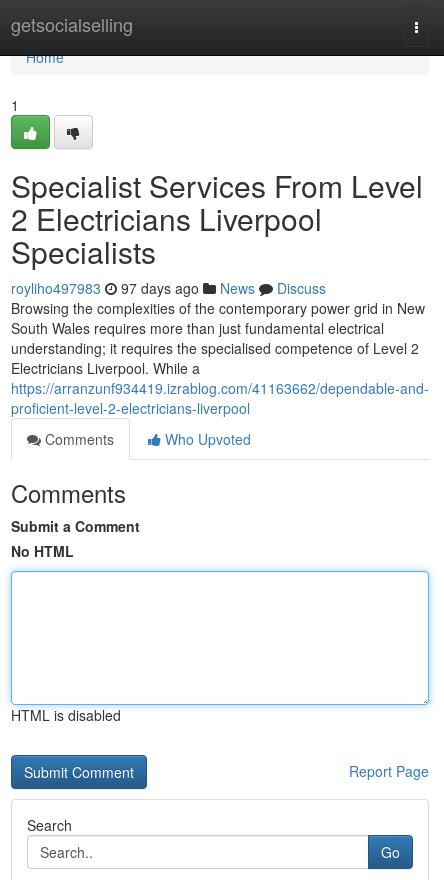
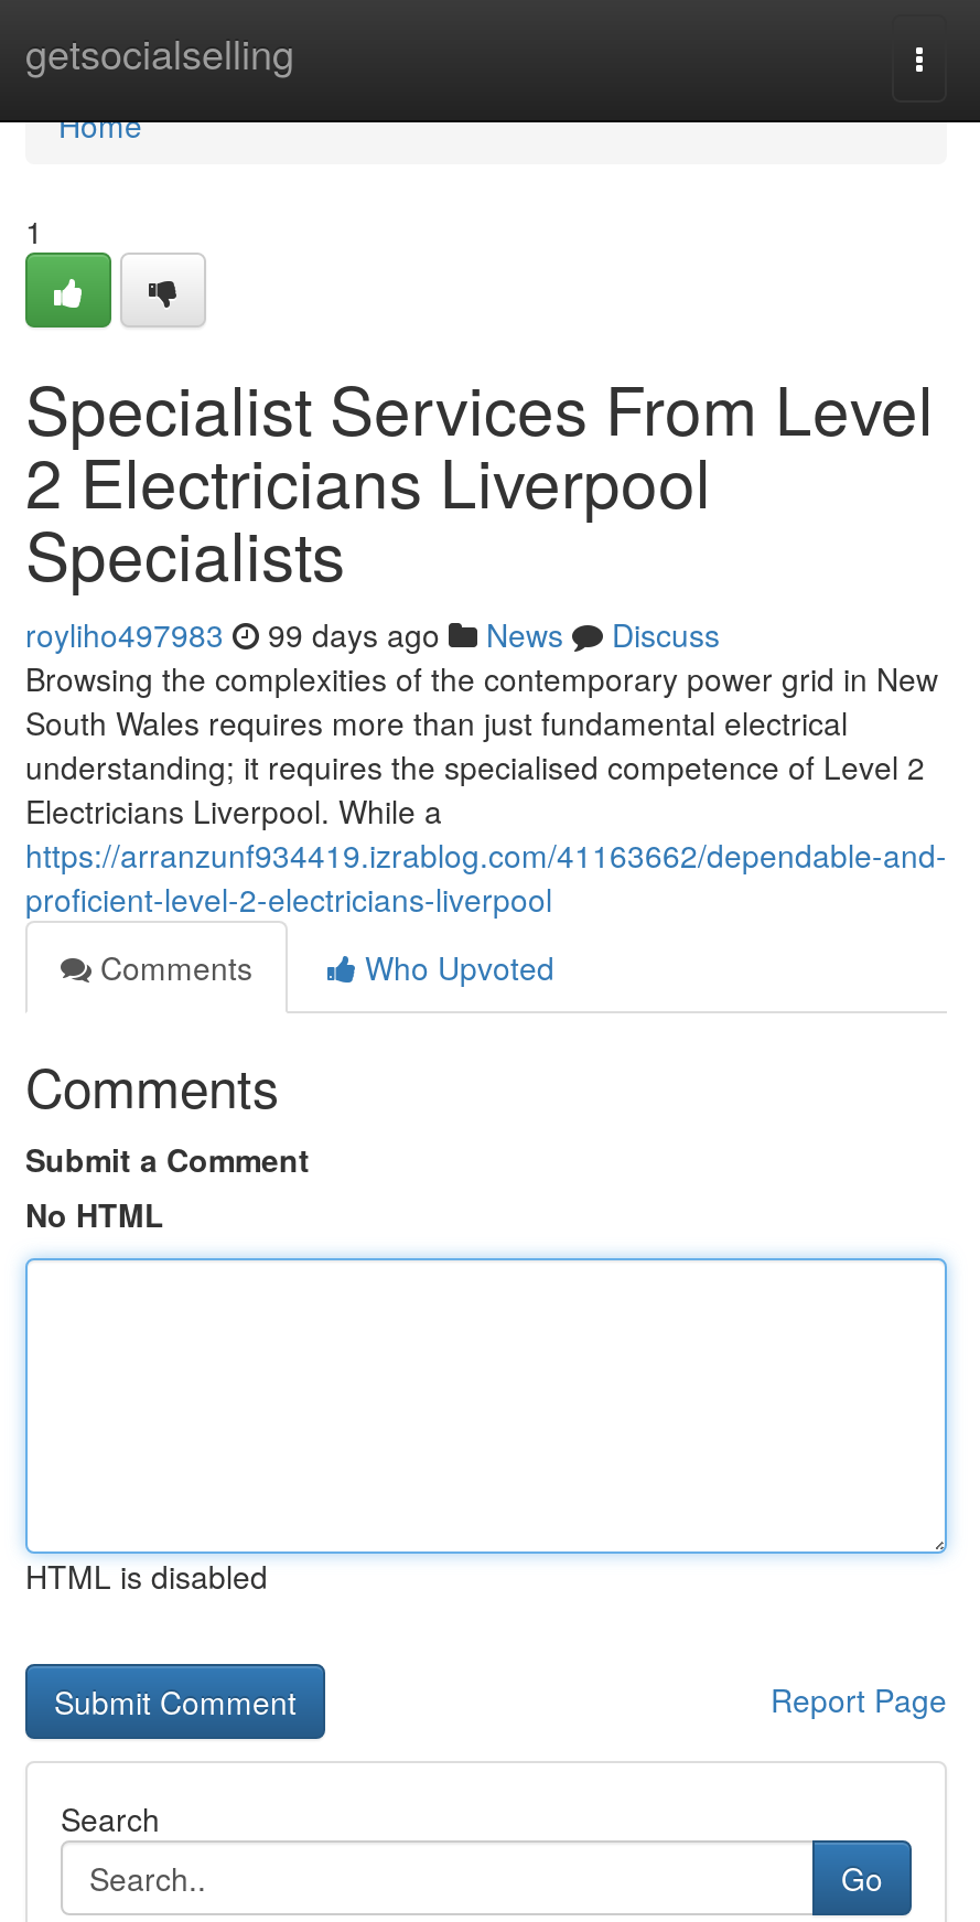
- royliho497983 97 days ago News Discuss
+ royliho497983 99 days ago News Discuss
